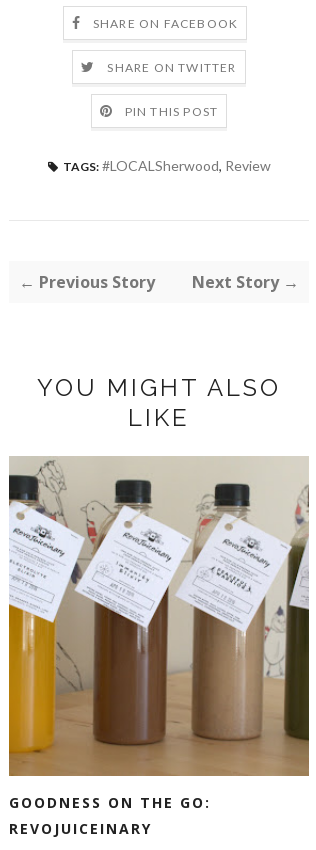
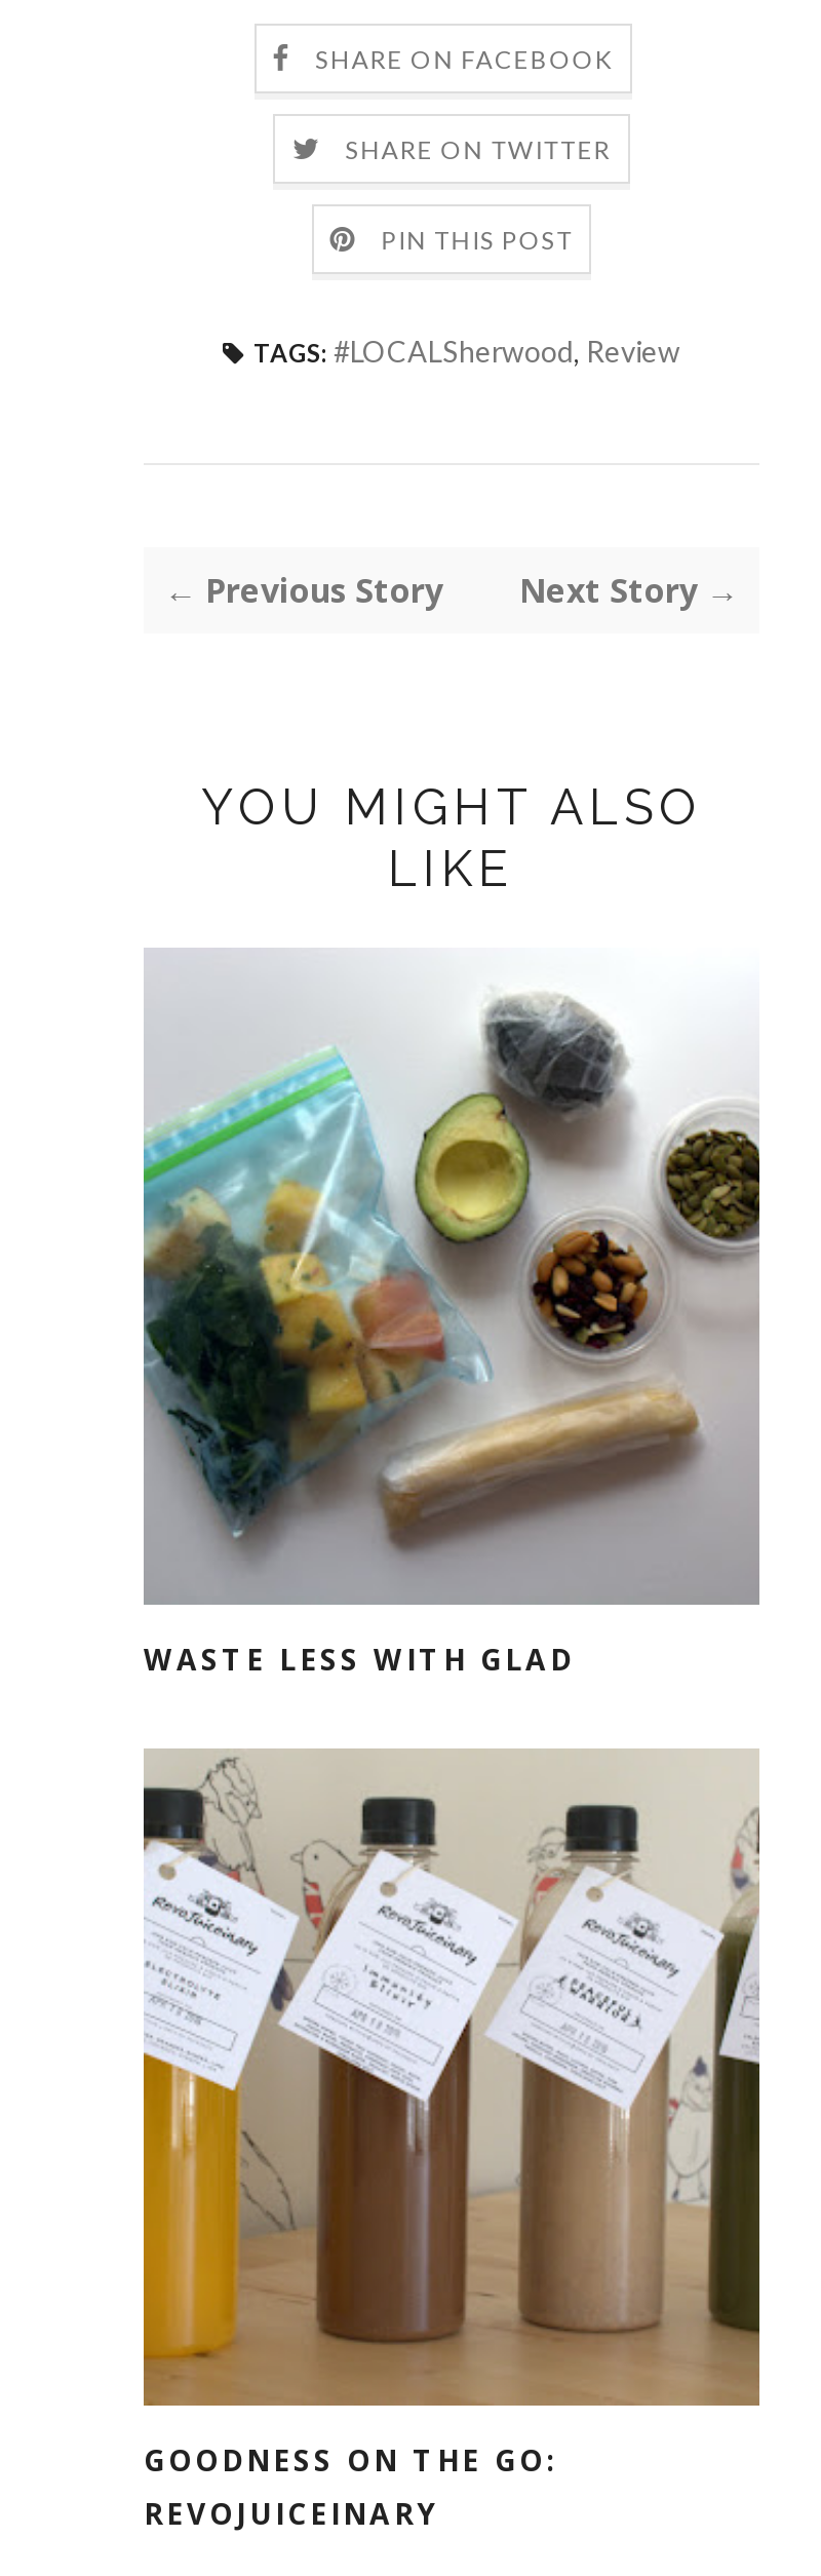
+ [image]
+ WASTE LESS WITH GLAD
